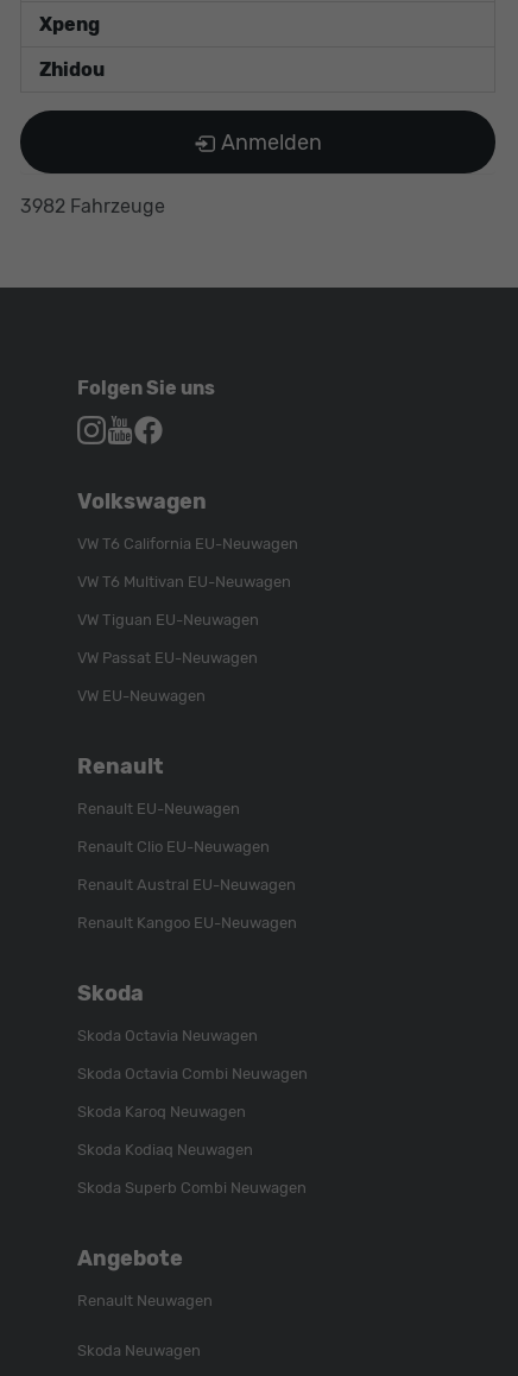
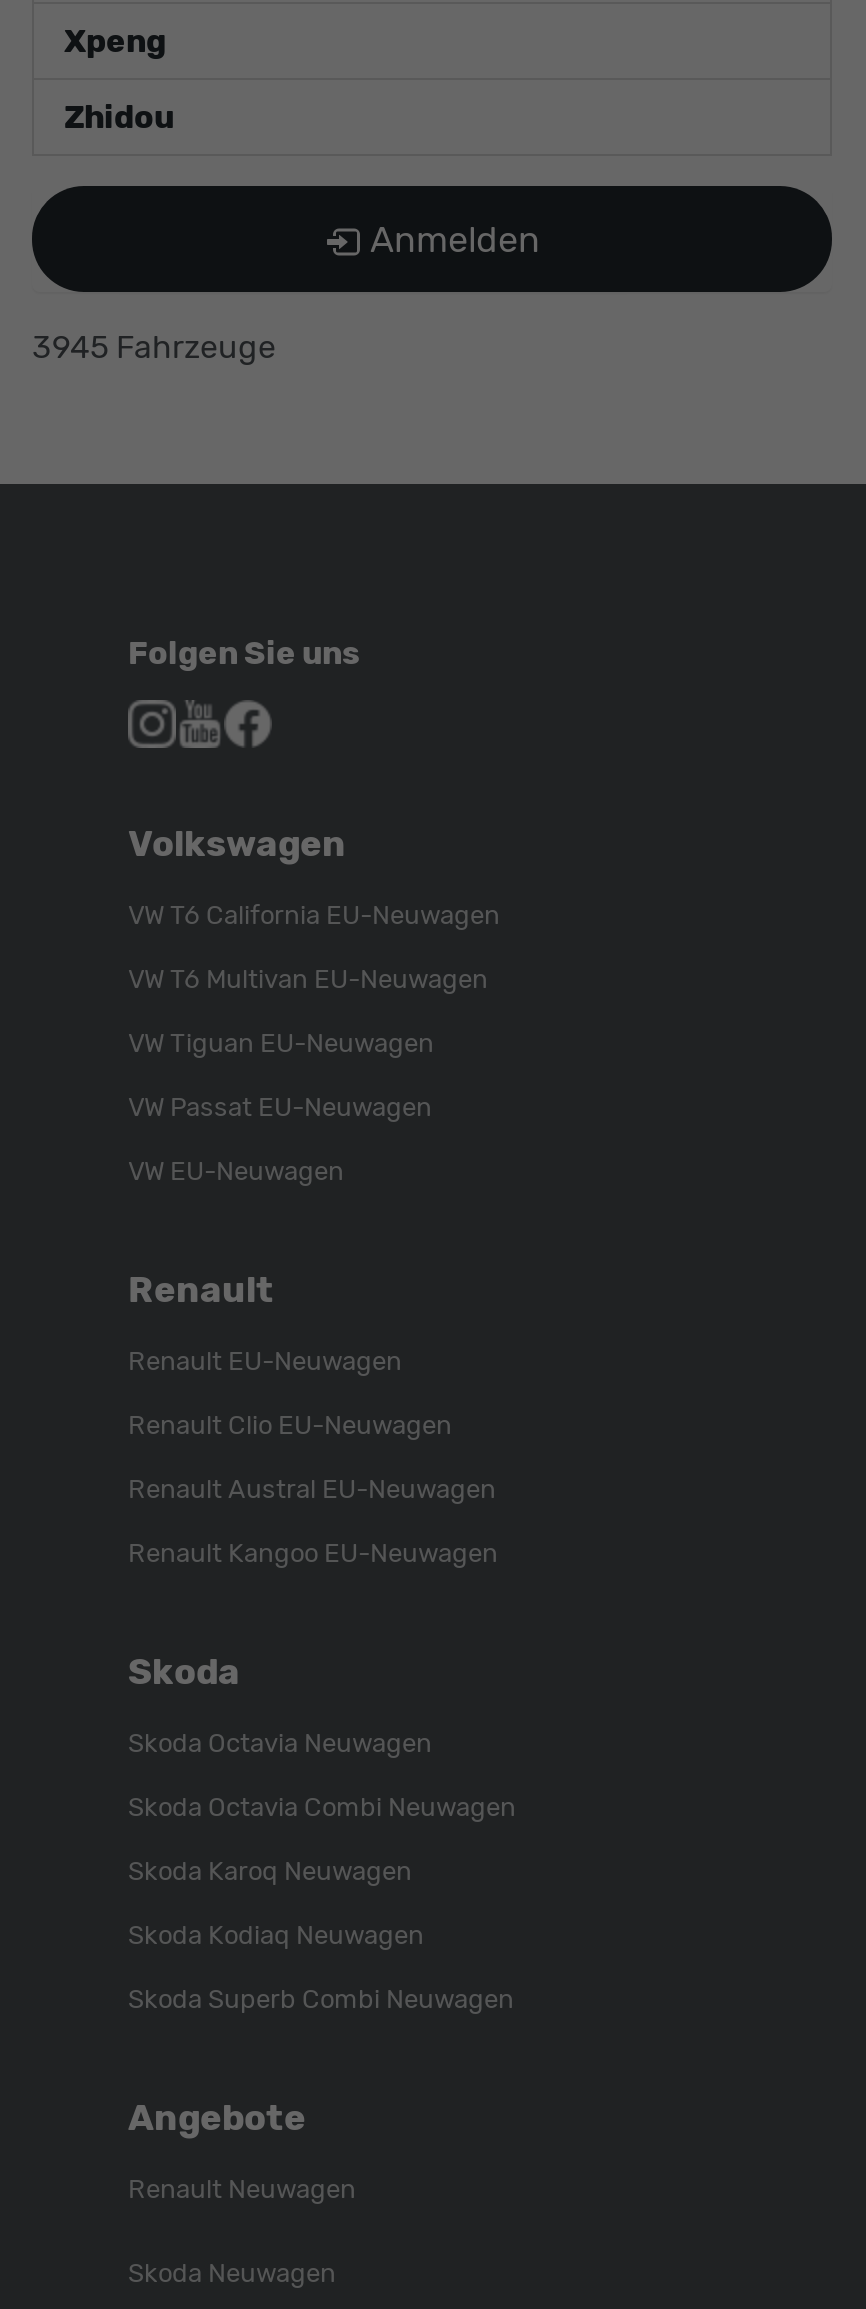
- 3982 Fahrzeuge
+ 3945 Fahrzeuge
